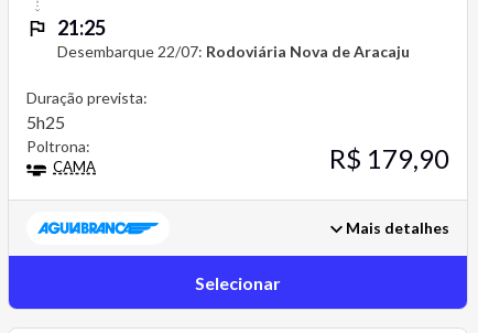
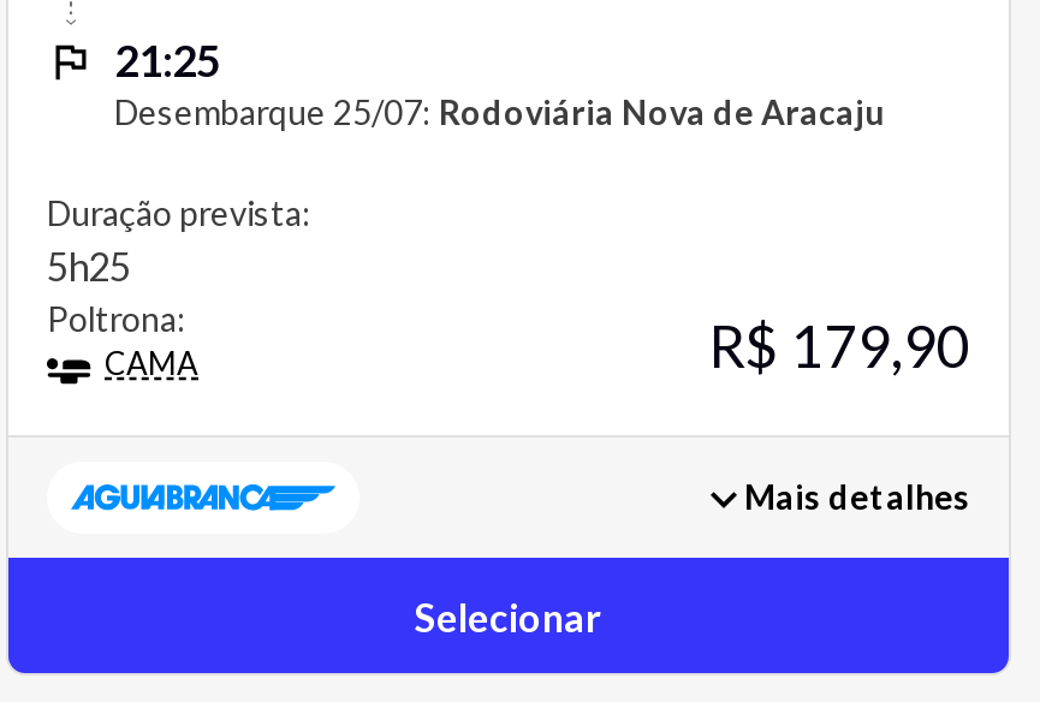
- Desembarque 22/07: Rodoviária Nova de Aracaju
+ Desembarque 25/07: Rodoviária Nova de Aracaju
